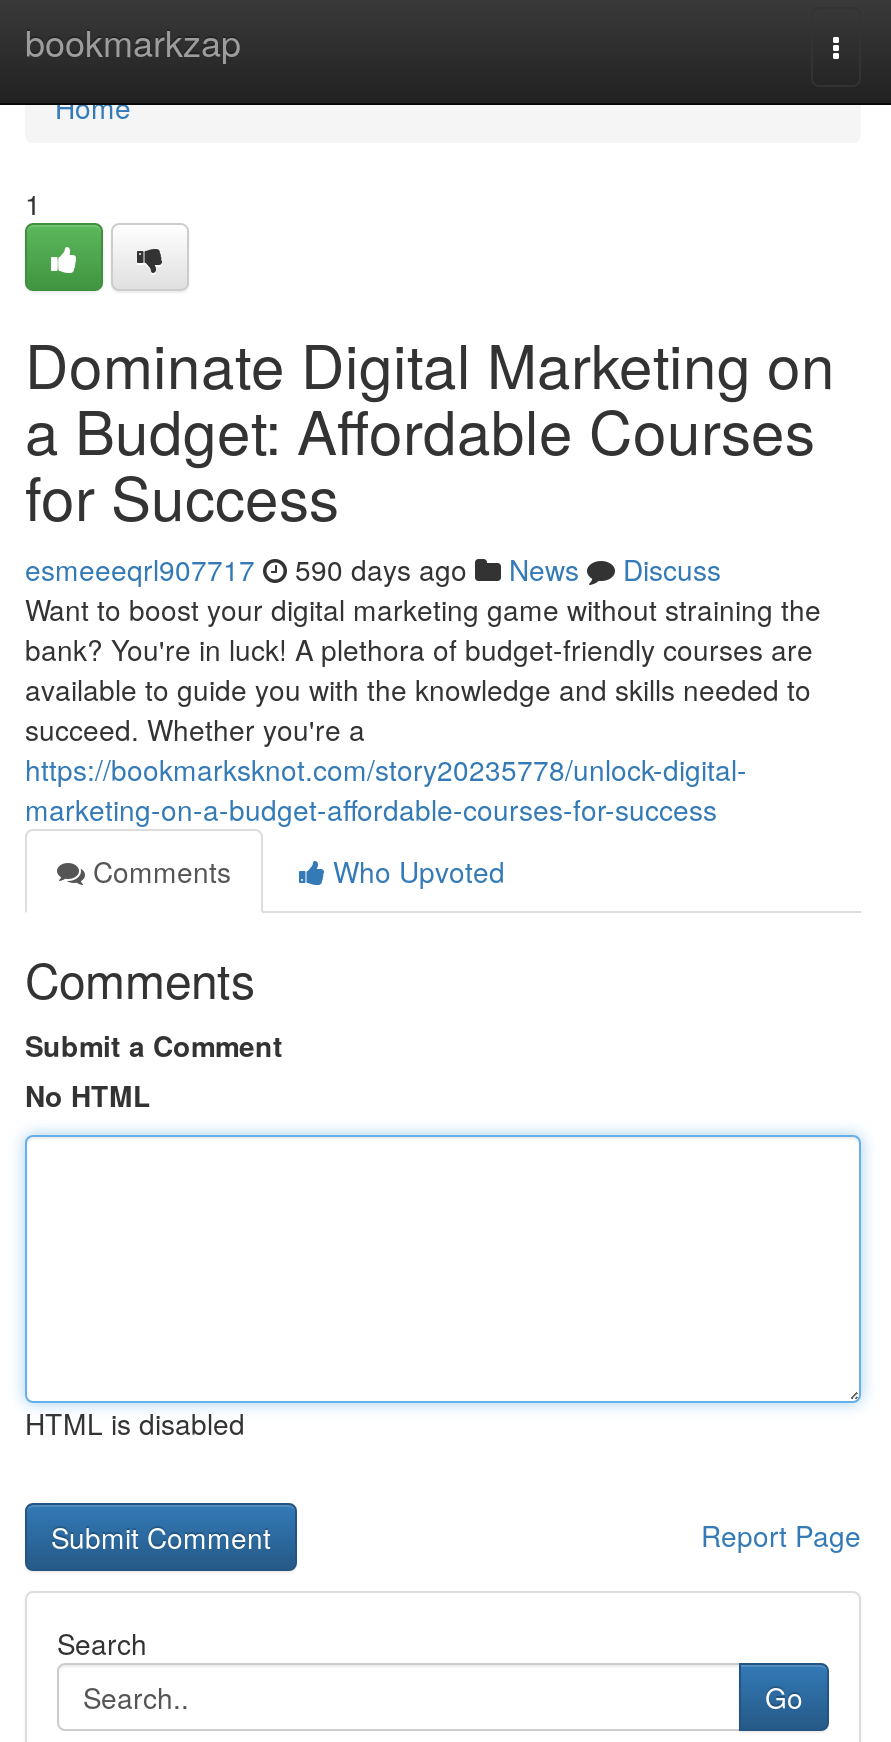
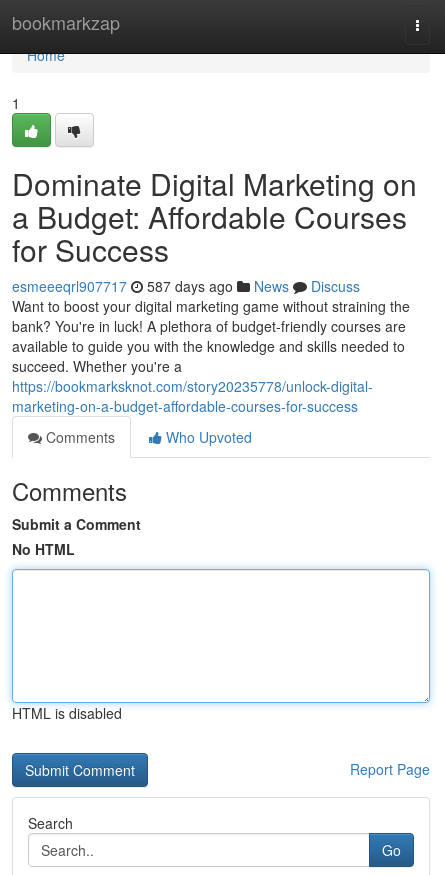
- esmeeeqrl907717 590 days ago News Discuss
+ esmeeeqrl907717 587 days ago News Discuss
